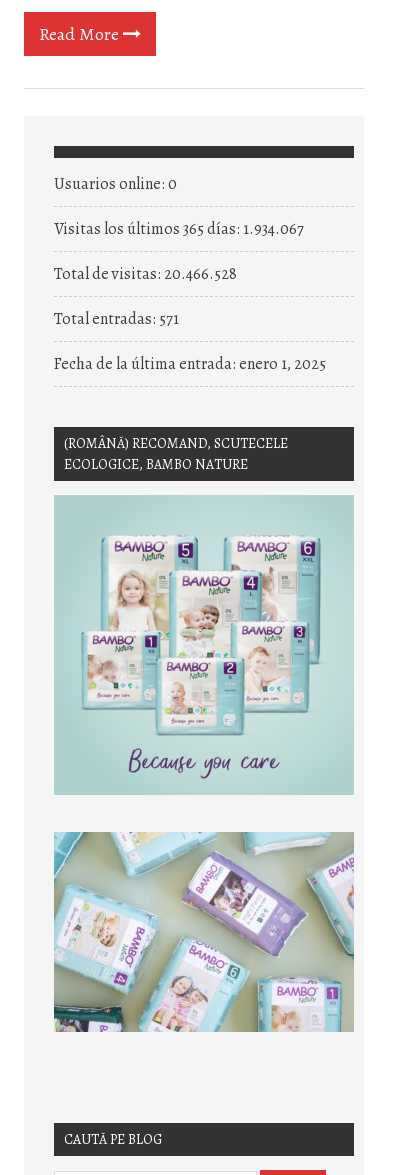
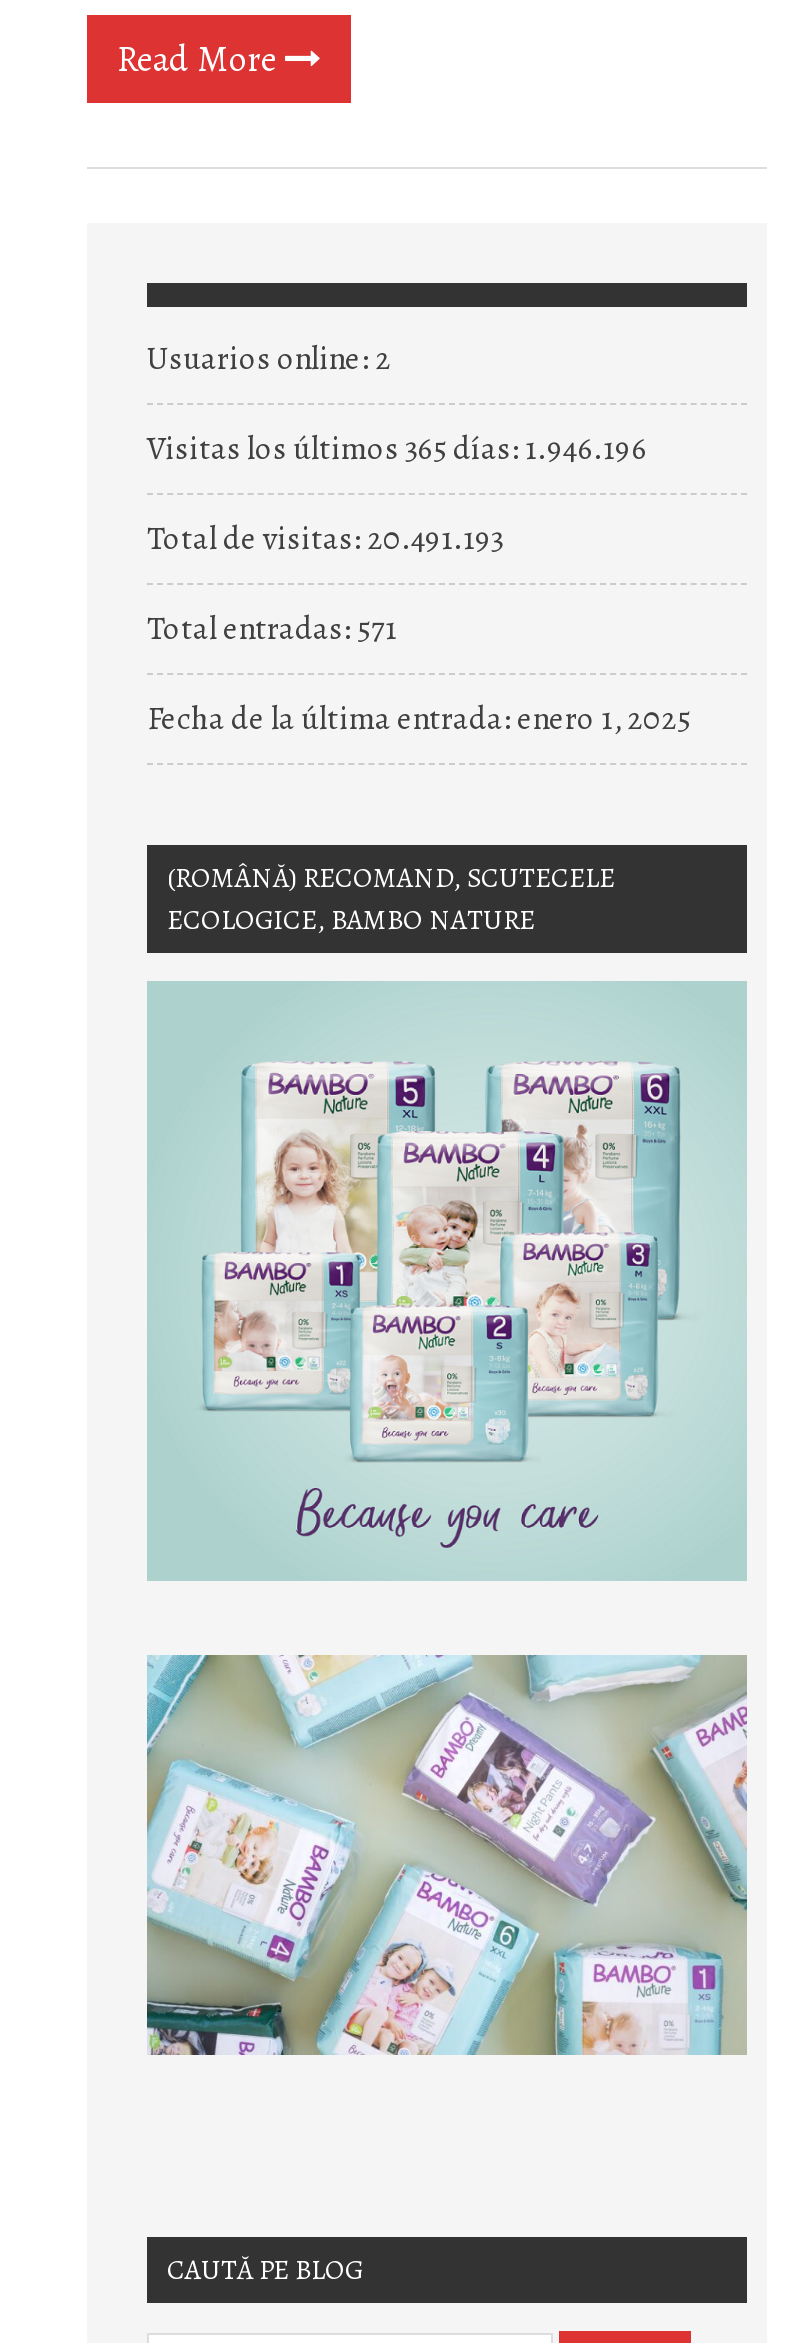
- Usuarios online: 0
+ Usuarios online: 2

- Visitas los últimos 365 días: 1.934.067
+ Visitas los últimos 365 días: 1.946.196

- Total de visitas: 20.466.528
+ Total de visitas: 20.491.193
